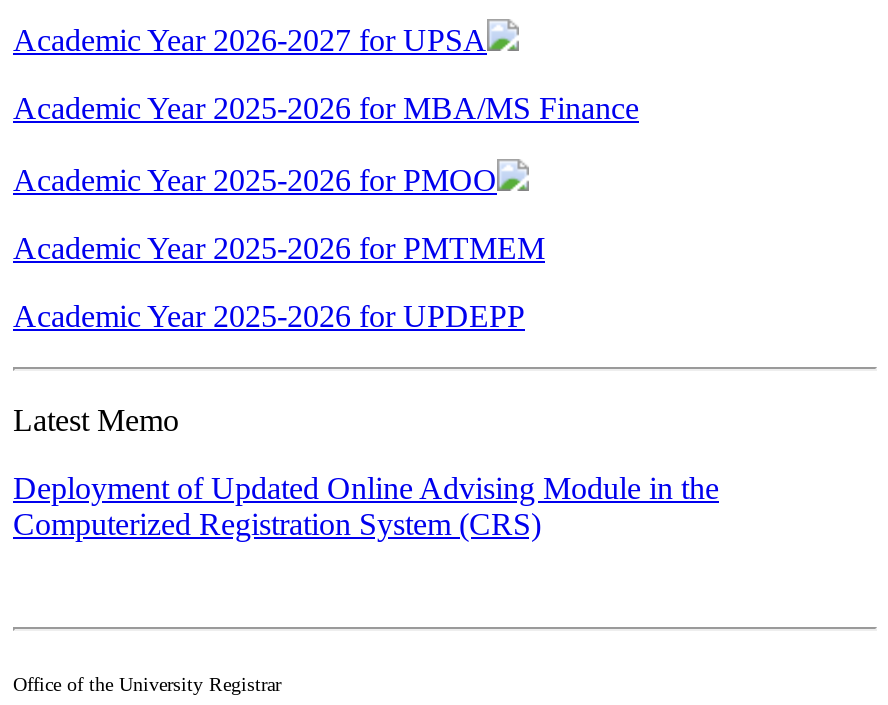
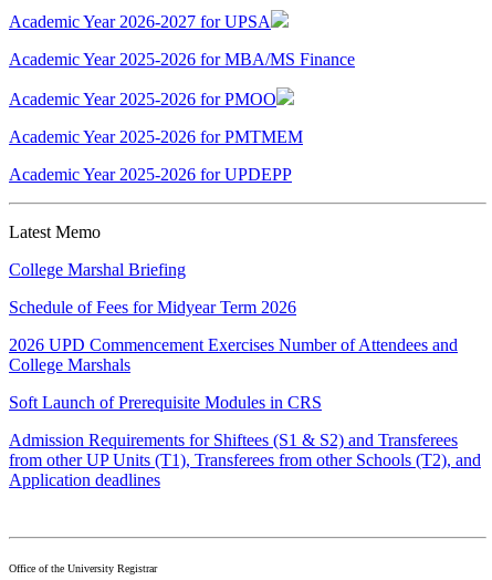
- Deployment of Updated Online Advising Module in the
- Computerized Registration System (CRS)
+ College Marshal Briefing
+ Schedule of Fees for Midyear Term 2026
+ 2026 UPD Commencement Exercises Number of Attendees and
+ College Marshals
+ Soft Launch of Prerequisite Modules in CRS
+ Admission Requirements for Shiftees (S1 & S2) and Transferees
+ from other UP Units (T1), Transferees from other Schools (T2), and
+ Application deadlines
